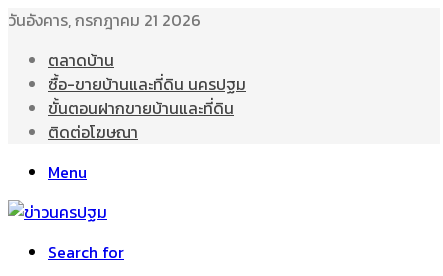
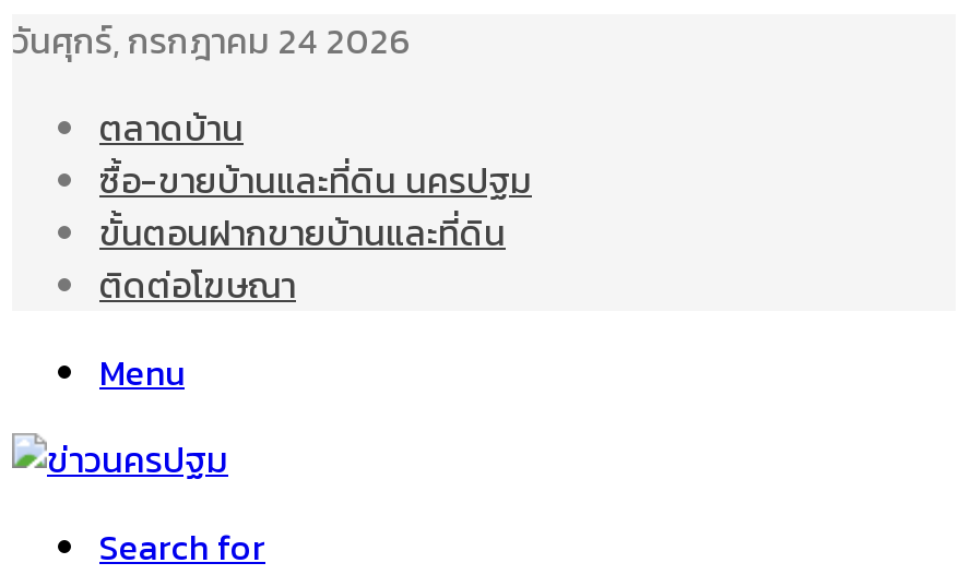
- วันอังคาร, กรกฎาคม 21 2026
+ วันศุกร์, กรกฎาคม 24 2026
